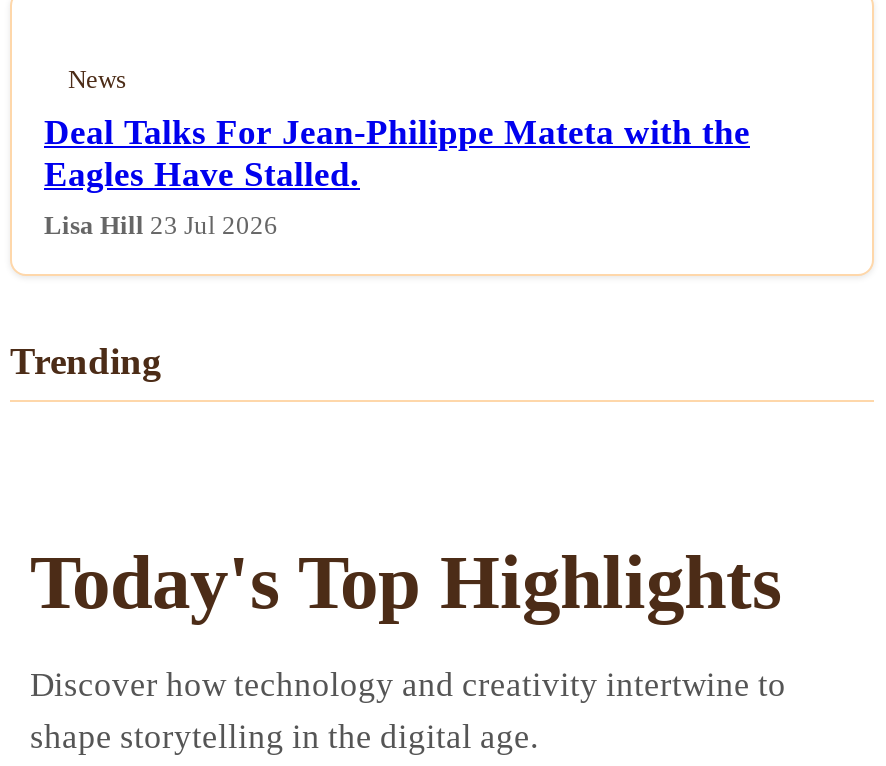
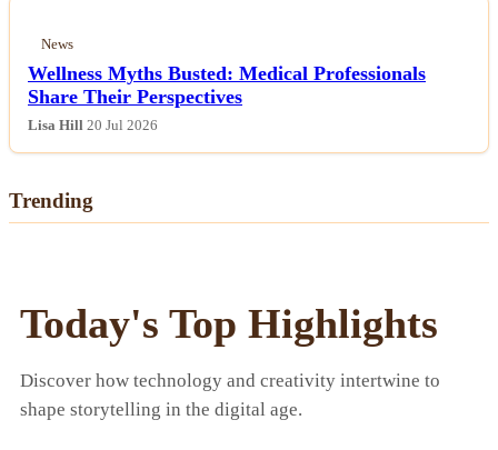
- Deal Talks For Jean-Philippe Mateta with the
- Eagles Have Stalled.
- Lisa Hill 23 Jul 2026
+ Wellness Myths Busted: Medical Professionals
+ Share Their Perspectives
+ Lisa Hill 20 Jul 2026
